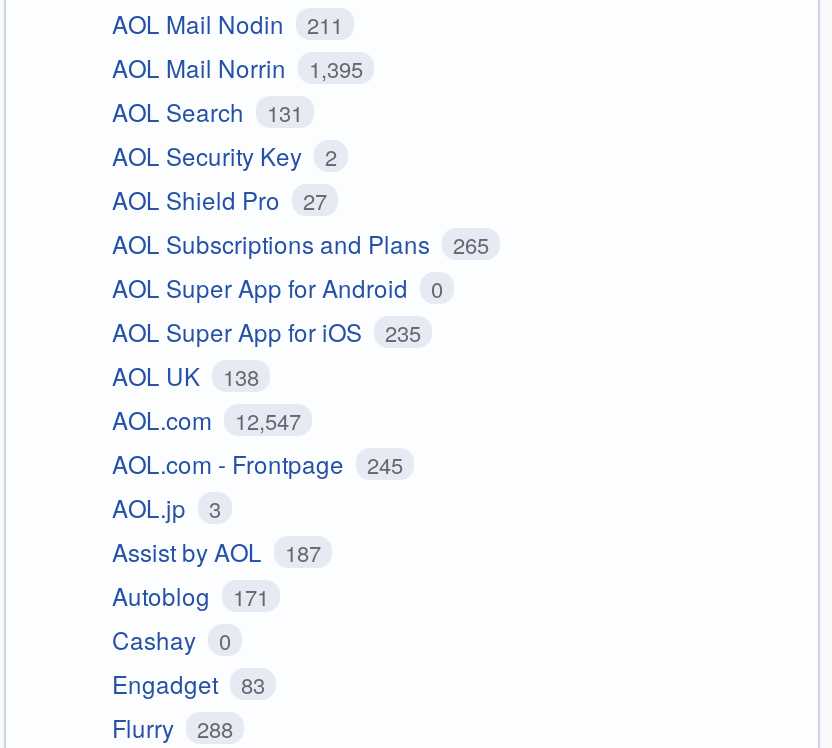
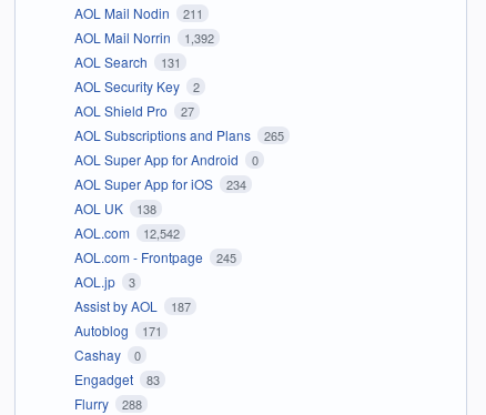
- AOL Mail Norrin 1,395
+ AOL Mail Norrin 1,392

- AOL Super App for iOS 235
+ AOL Super App for iOS 234

- AOL.com 12,547
+ AOL.com 12,542
